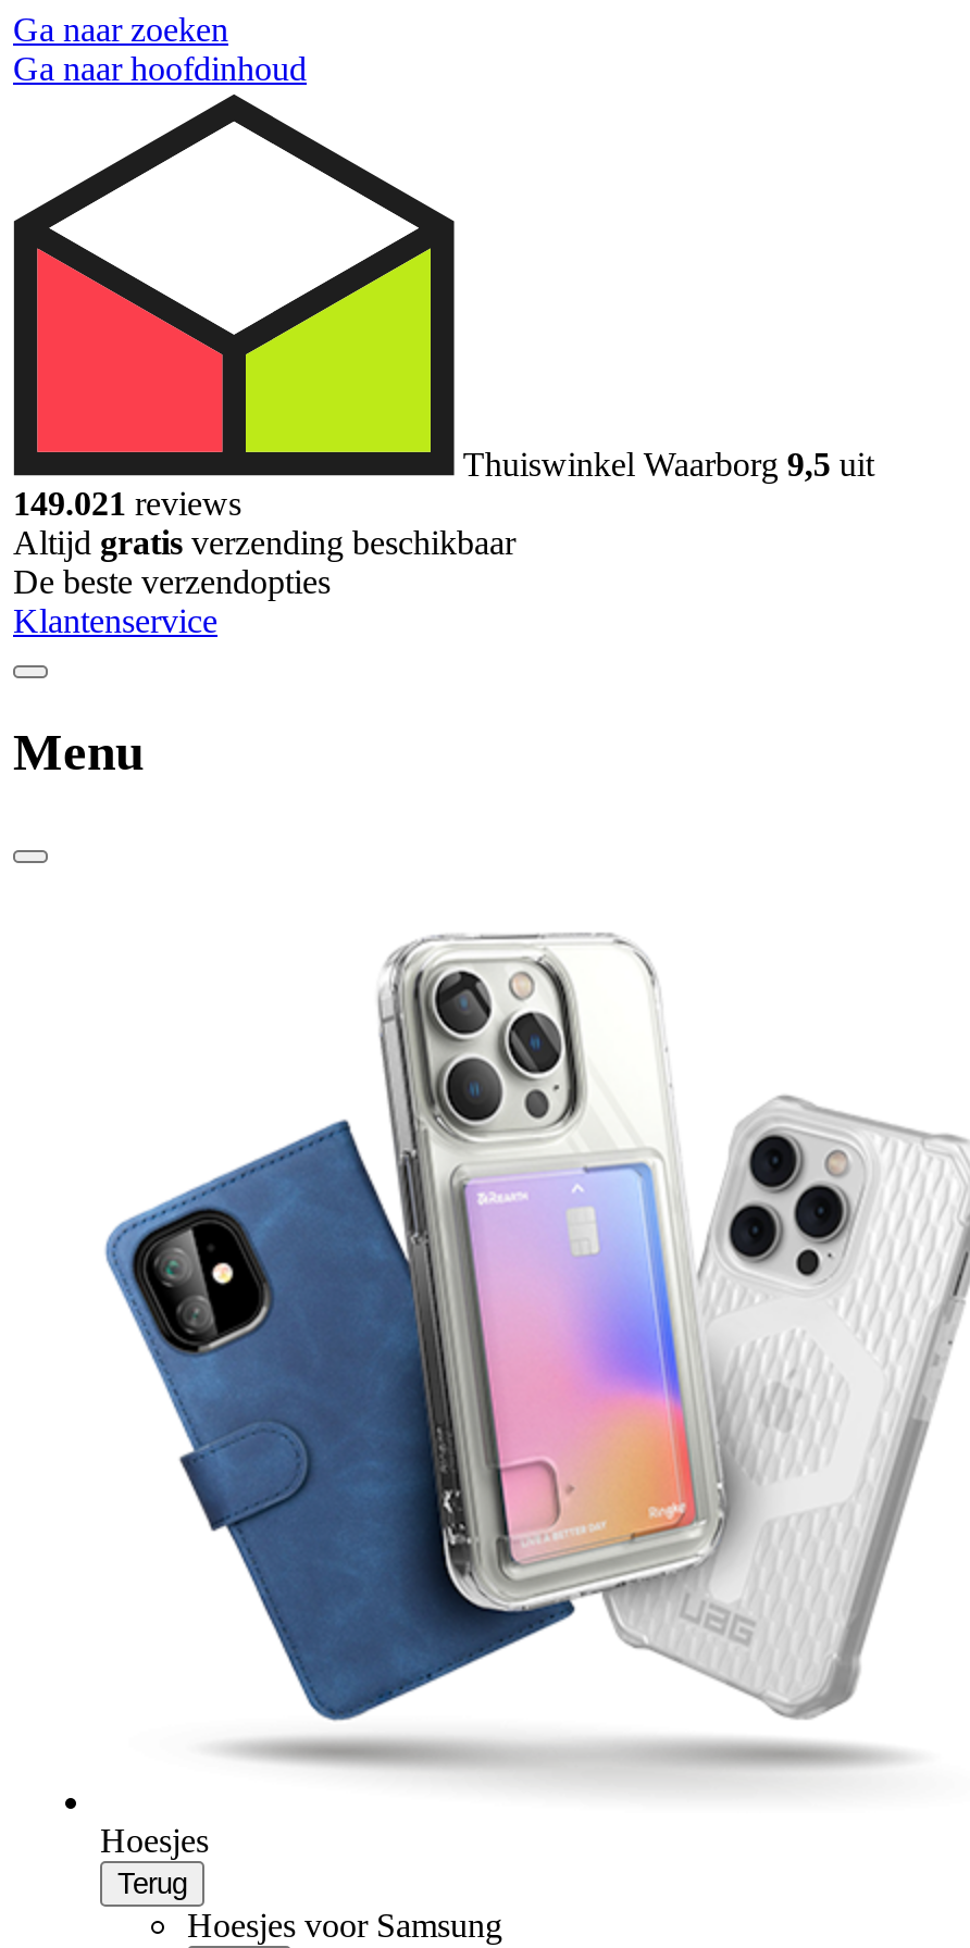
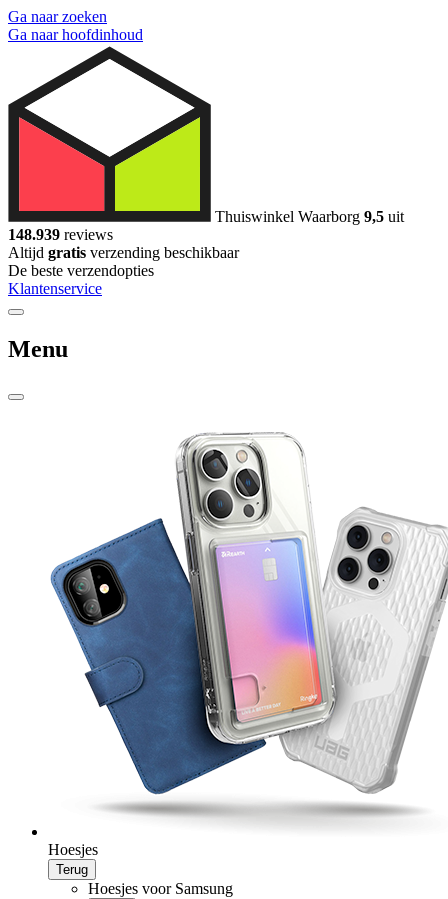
- 149.021 reviews
+ 148.939 reviews
